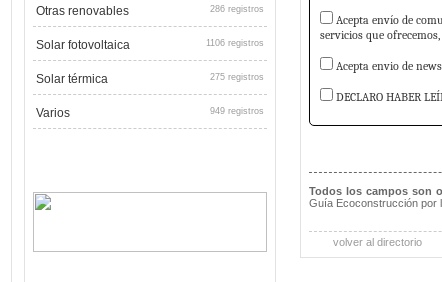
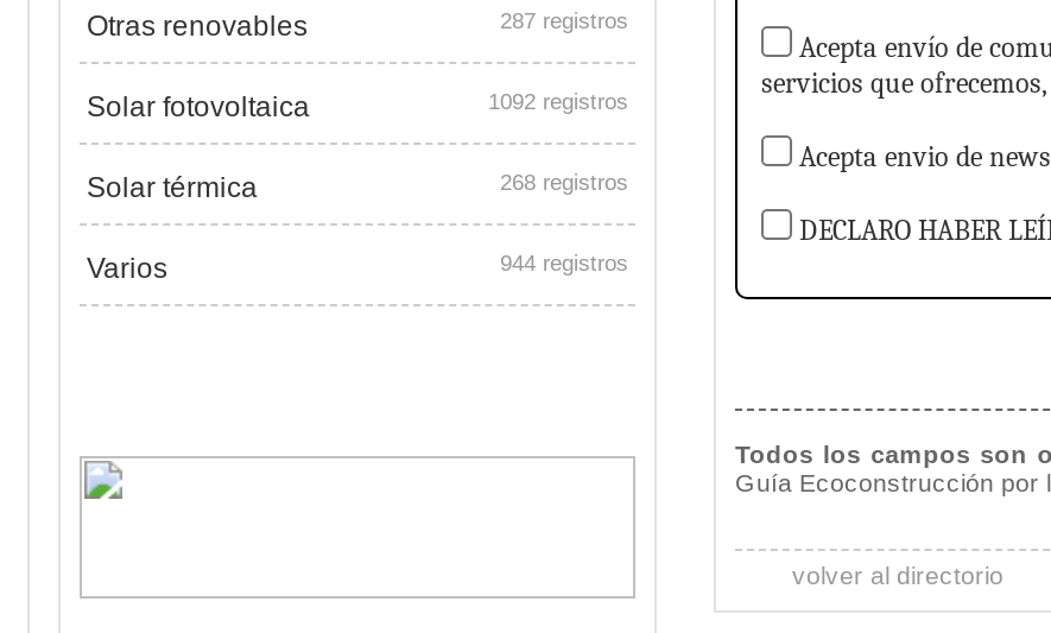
- 286 registros
+ 287 registros

- 1106 registros
+ 1092 registros

- 275 registros
+ 268 registros

- 949 registros
+ 944 registros
